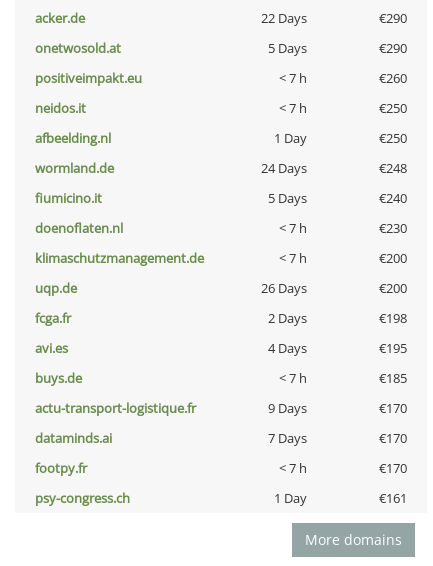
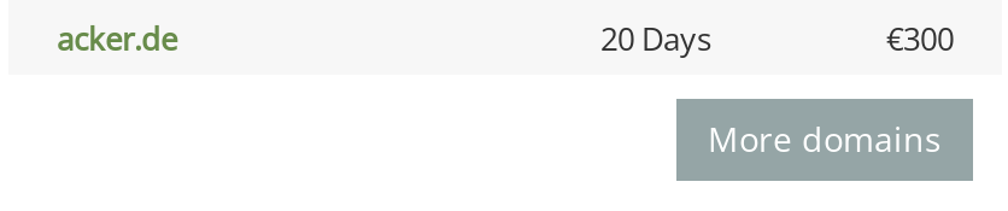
- 22 Days
- €290
- onetwosold.at
- 5 Days
- €290
- positiveimpakt.eu
- < 7 h
- €260
- neidos.it
- < 7 h
- €250
- afbeelding.nl
- 1 Day
- €250
- wormland.de
- 24 Days
- €248
- fiumicino.it
- 5 Days
- €240
- doenoflaten.nl
- < 7 h
- €230
- klimaschutzmanagement.de
- < 7 h
- €200
- uqp.de
- 26 Days
- €200
- fcga.fr
- 2 Days
- €198
- avi.es
- 4 Days
- €195
- buys.de
- < 7 h
- €185
- actu-transport-logistique.fr
- 9 Days
- €170
- dataminds.ai
- 7 Days
- €170
- footpy.fr
- < 7 h
- €170
- psy-congress.ch
- 1 Day
- €161
+ 20 Days
+ €300
